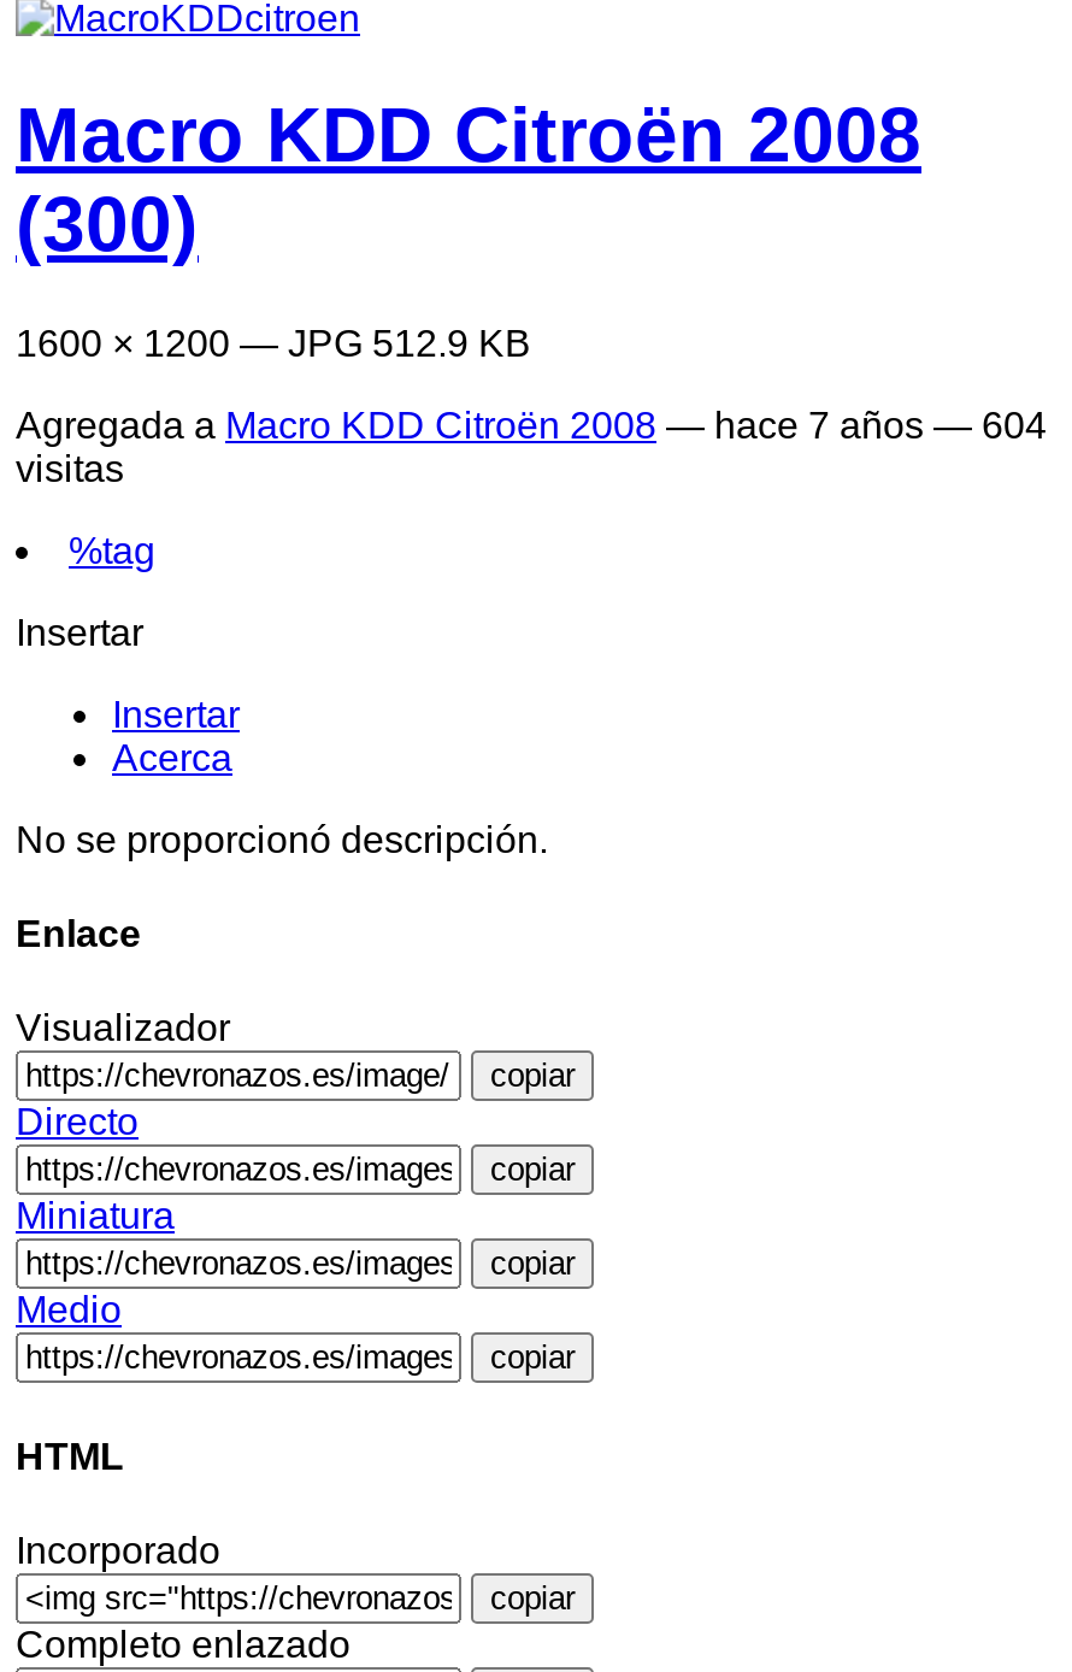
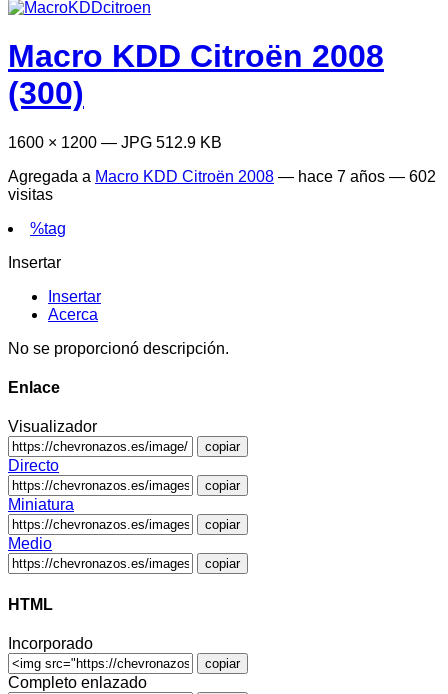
- Agregada a Macro KDD Citroën 2008 — hace 7 años — 604
+ Agregada a Macro KDD Citroën 2008 — hace 7 años — 602
